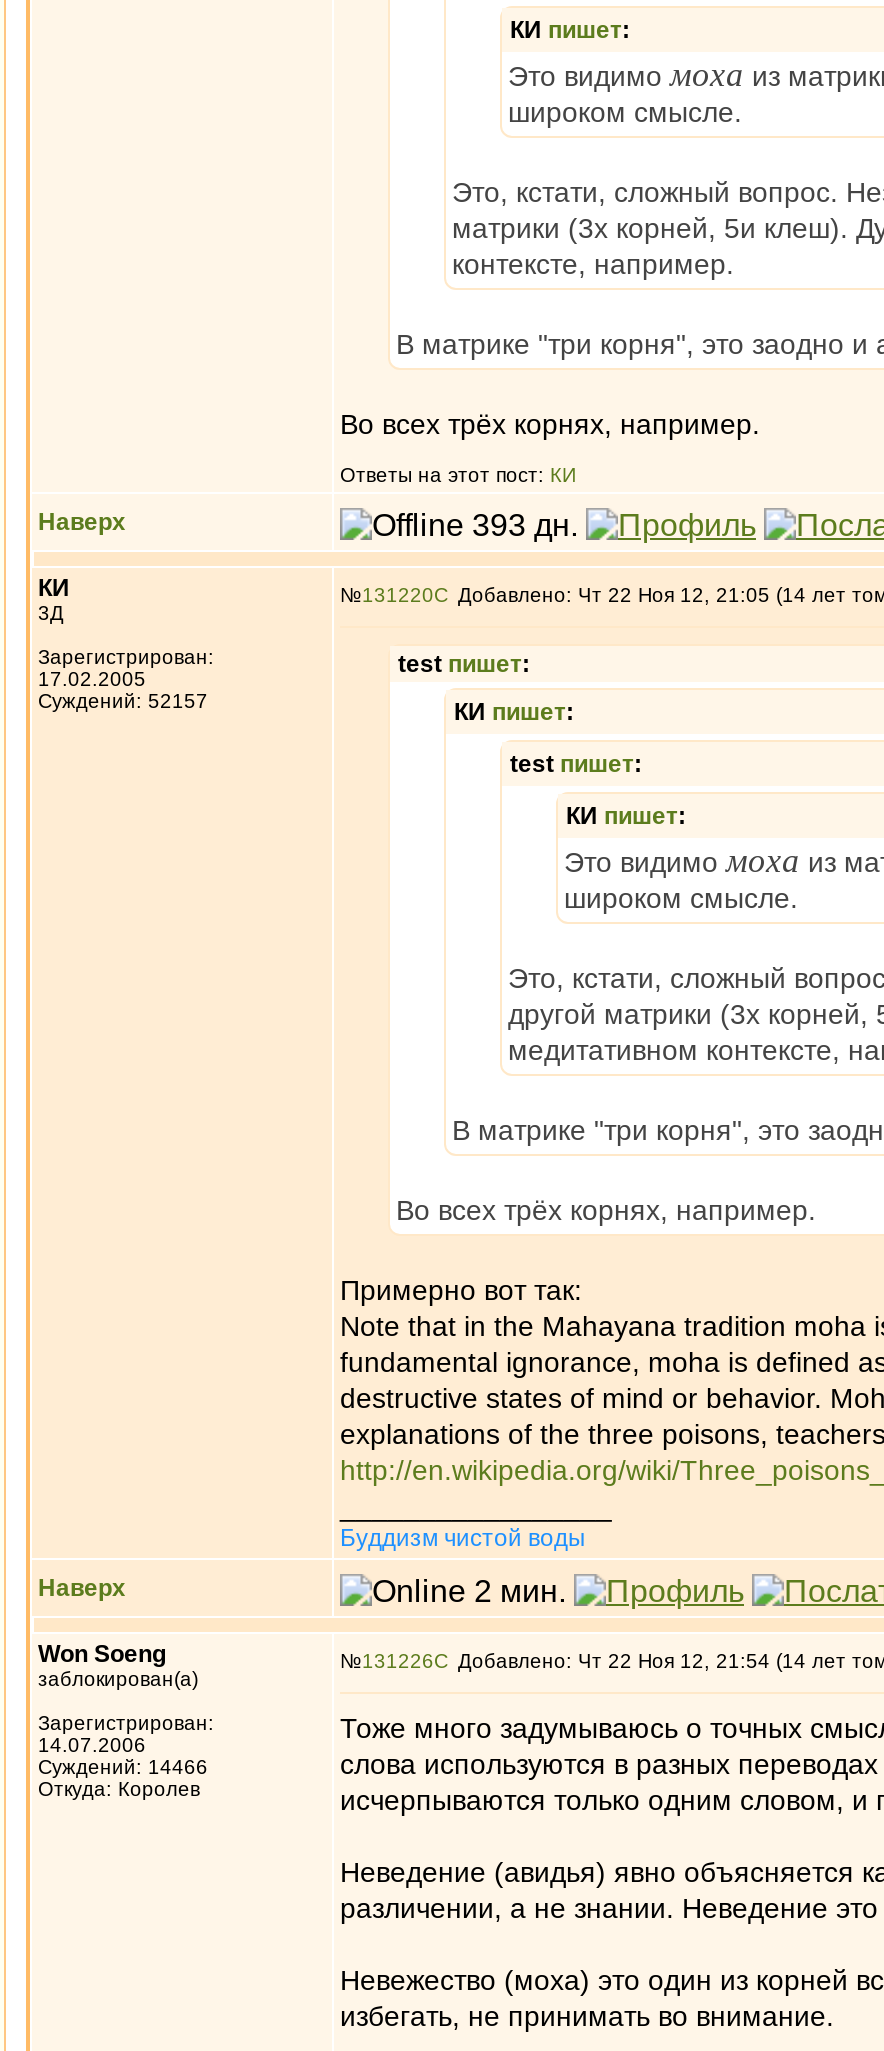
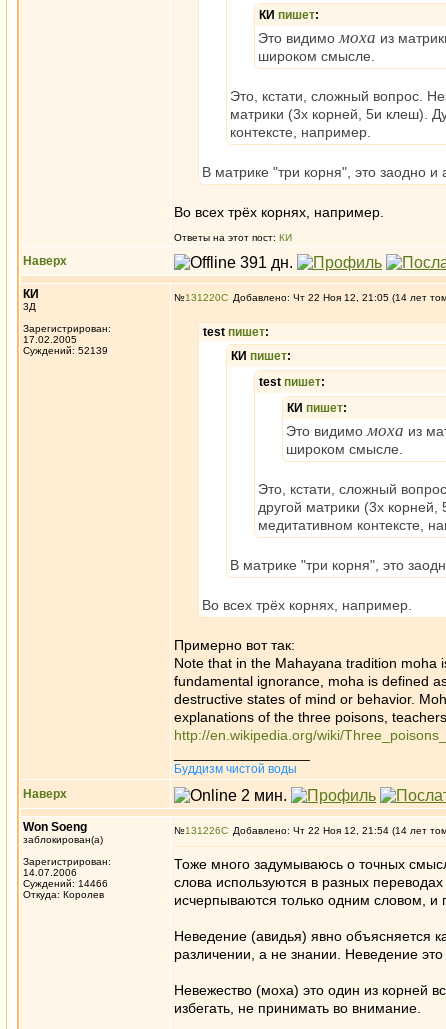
- Суждений: 52157
+ Суждений: 52139
